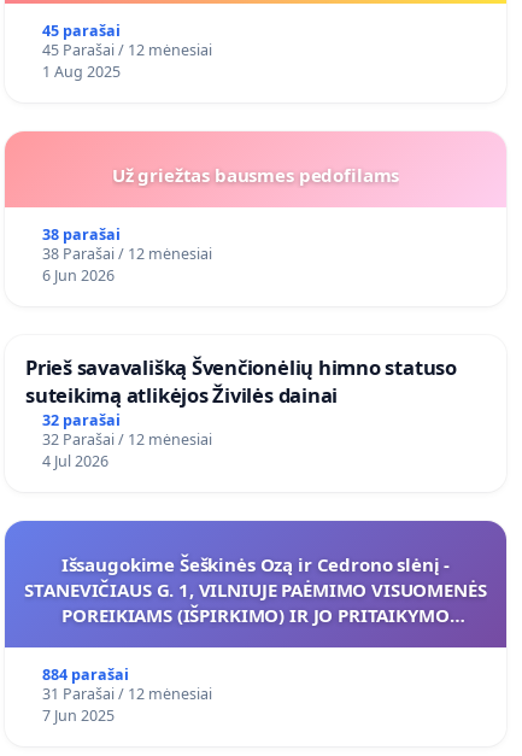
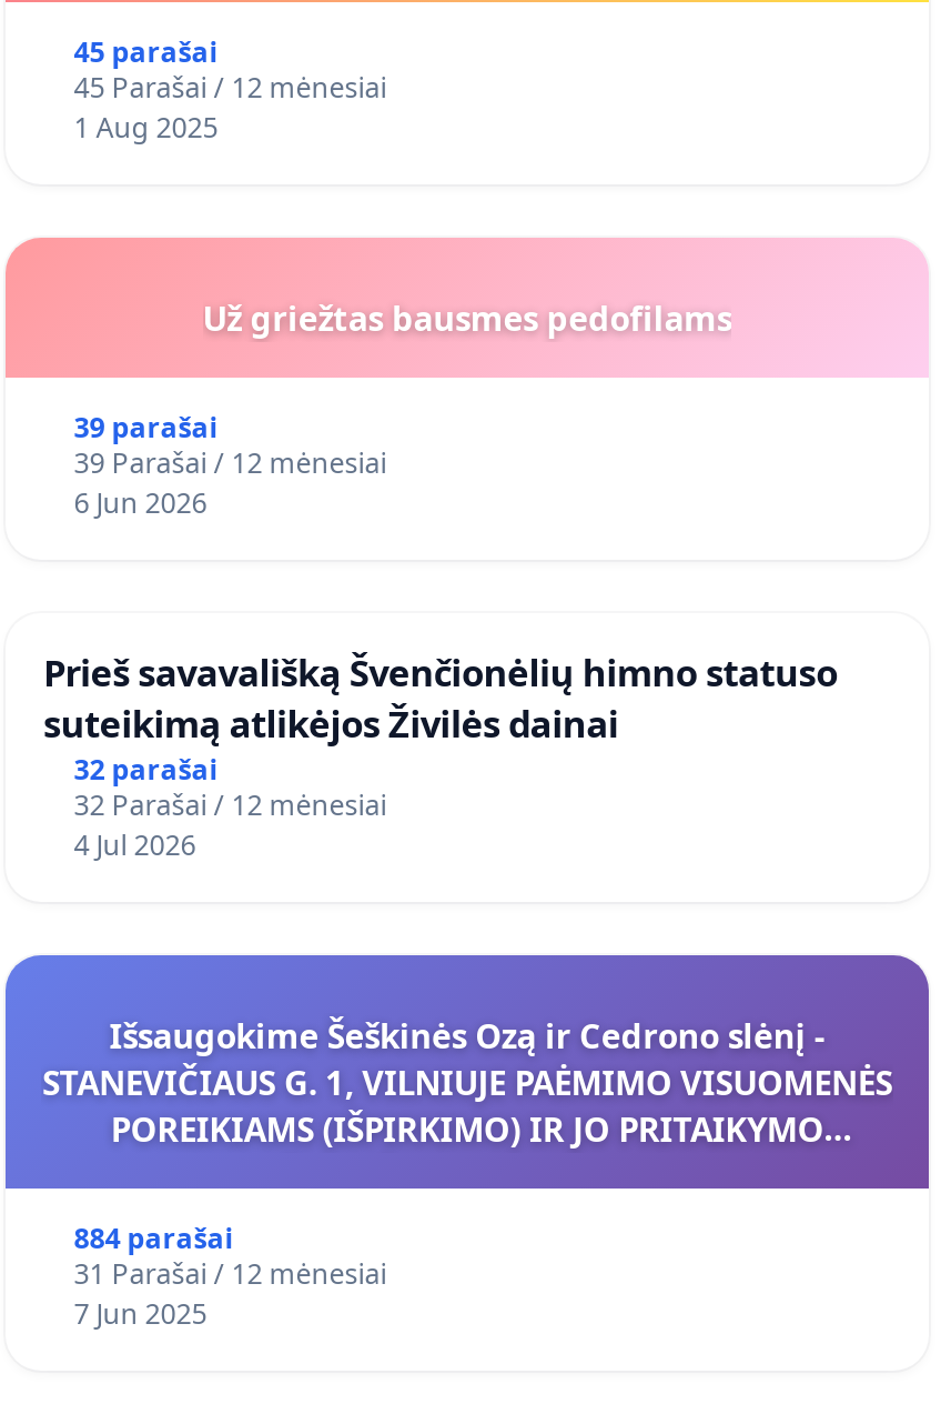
- 38 parašai
+ 39 parašai

- 38 Parašai / 12 mėnesiai
+ 39 Parašai / 12 mėnesiai
